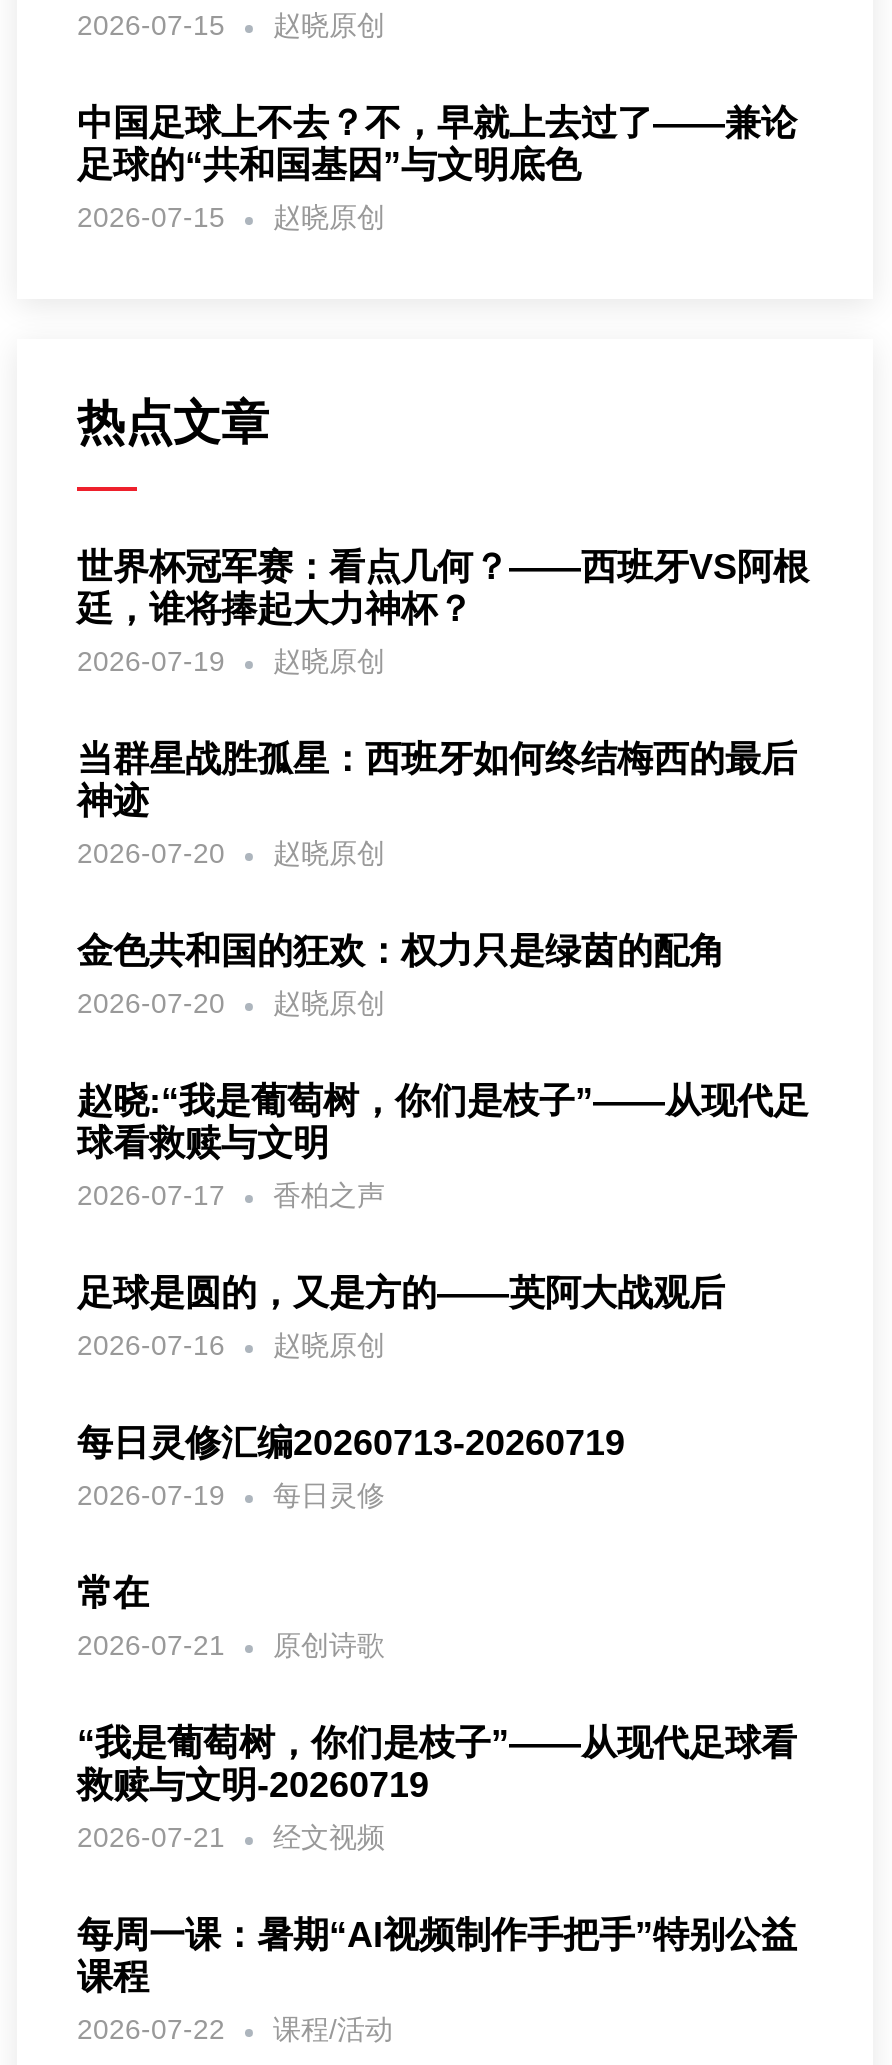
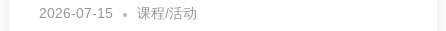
- 赵晓原创
- 中国足球上不去？不，早就上去过了——兼论
- 足球的“共和国基因”与文明底色
- 2026-07-15
- 赵晓原创

- 热点文章
- 世界杯冠军赛：看点几何？——西班牙VS阿根
- 廷，谁将捧起大力神杯？
- 2026-07-19
- 赵晓原创
- 当群星战胜孤星：西班牙如何终结梅西的最后
- 神迹
- 2026-07-20
- 赵晓原创
- 金色共和国的狂欢：权力只是绿茵的配角
- 2026-07-20
- 赵晓原创
- 赵晓:“我是葡萄树，你们是枝子”——从现代足
- 球看救赎与文明
- 2026-07-17
- 香柏之声
- 足球是圆的，又是方的——英阿大战观后
- 2026-07-16
- 赵晓原创
- 每日灵修汇编20260713-20260719
- 2026-07-19
- 每日灵修
- 常在
- 2026-07-21
- 原创诗歌
- “我是葡萄树，你们是枝子”——从现代足球看
- 救赎与文明-20260719
- 2026-07-21
- 经文视频
- 每周一课：暑期“AI视频制作手把手”特别公益
- 课程
- 2026-07-22
